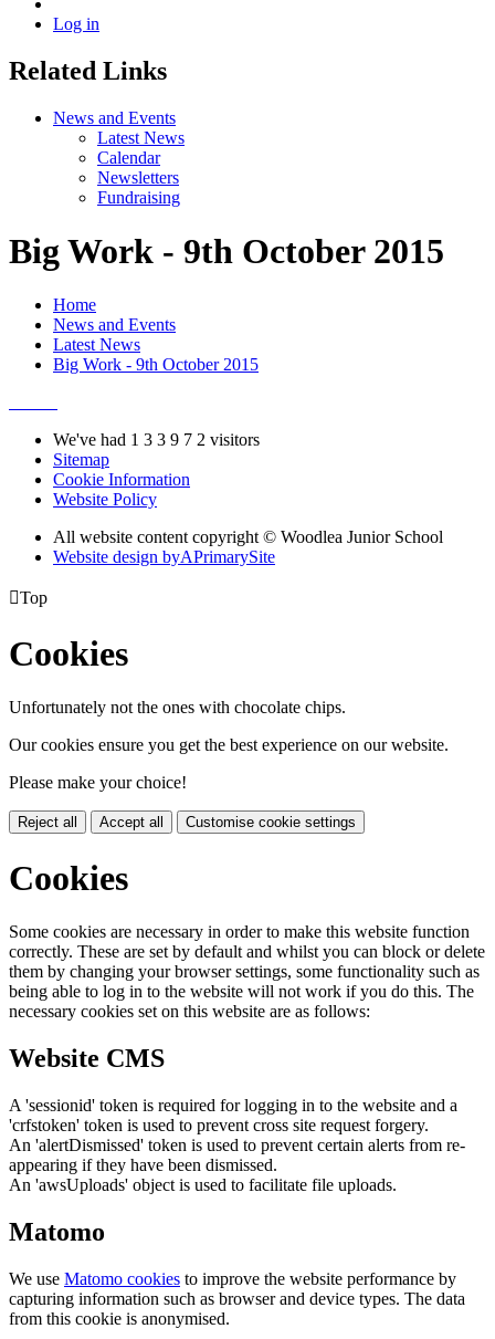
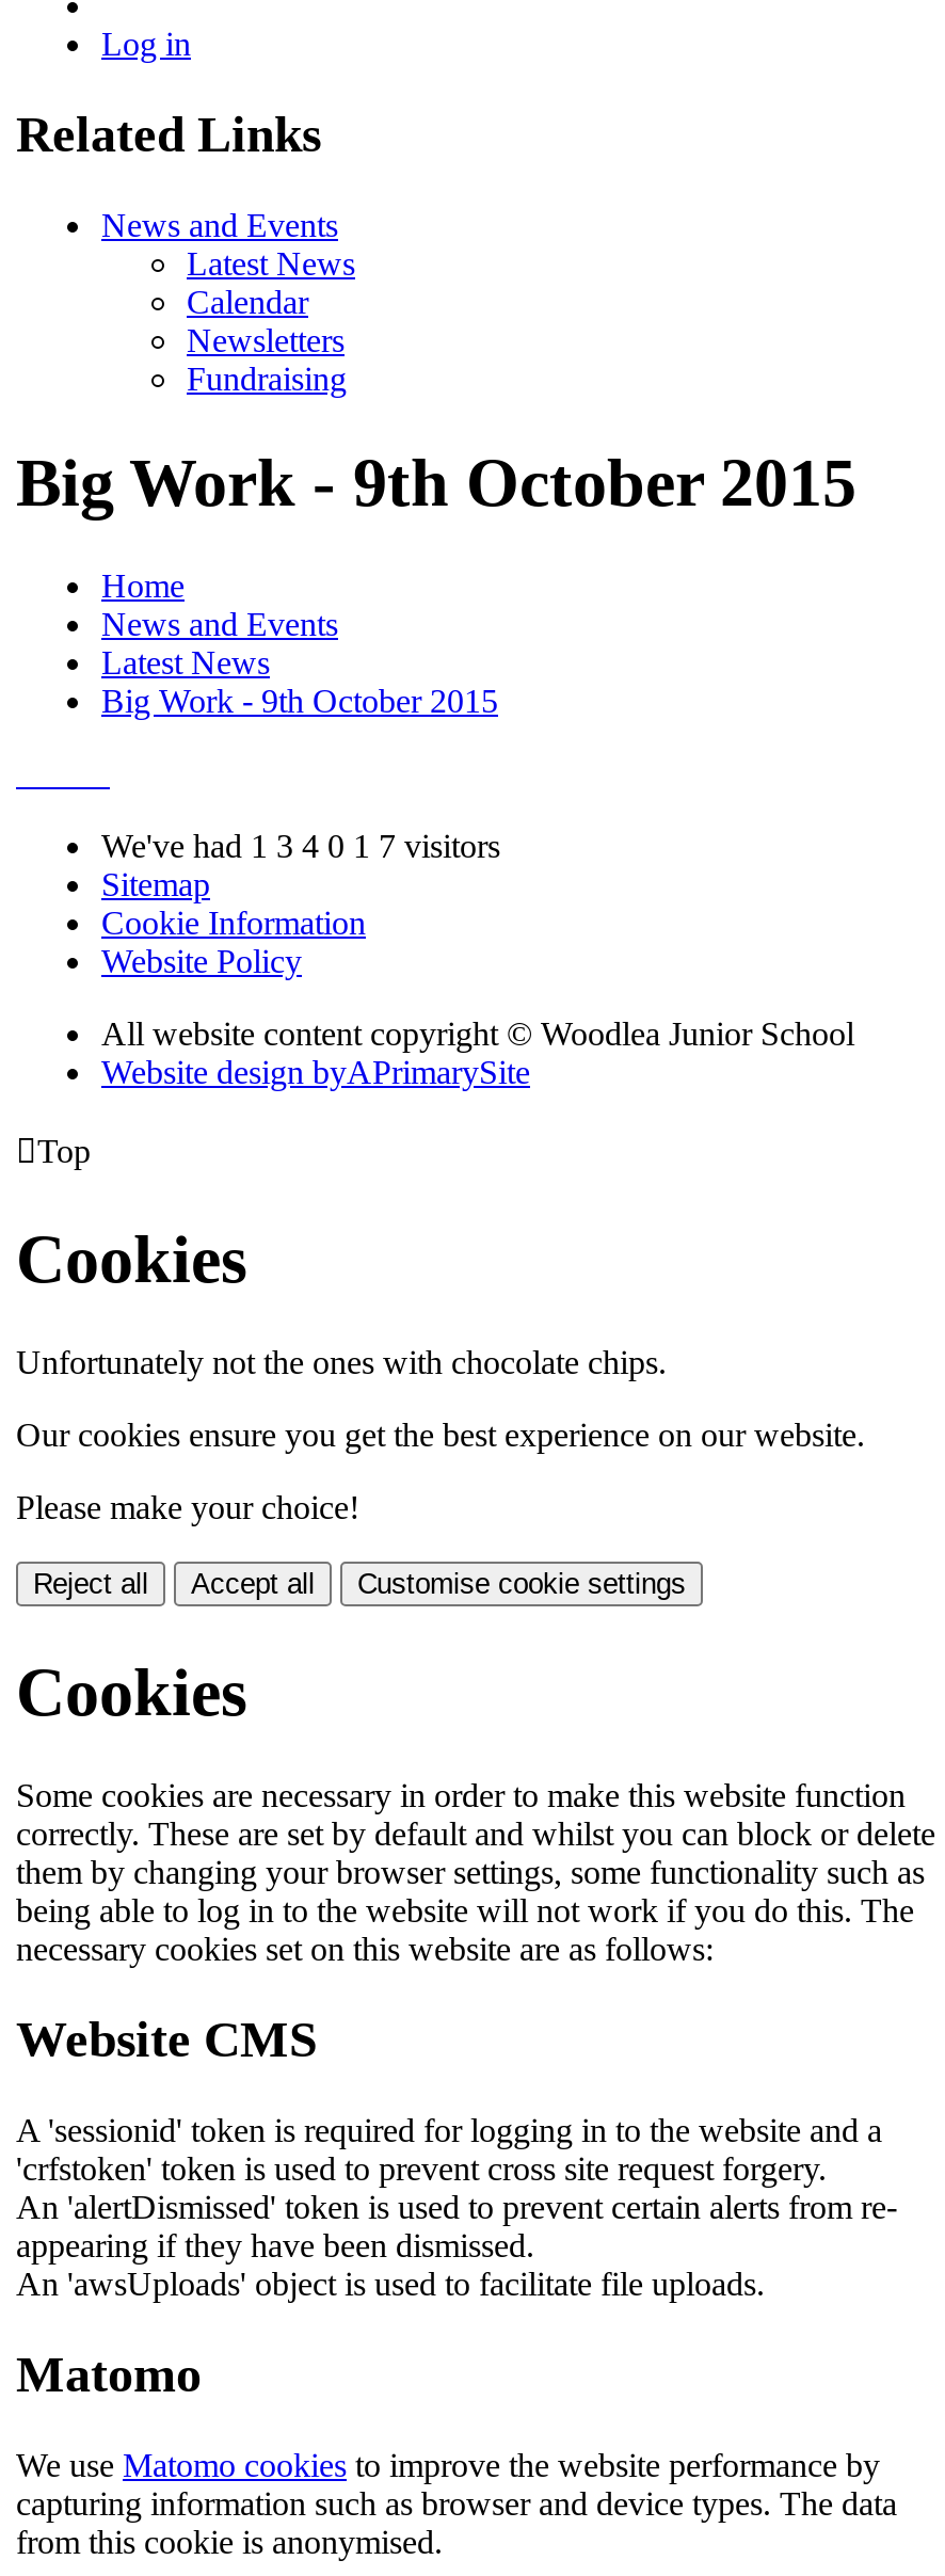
- We've had 1 3 3 9 7 2 visitors
+ We've had 1 3 4 0 1 7 visitors
